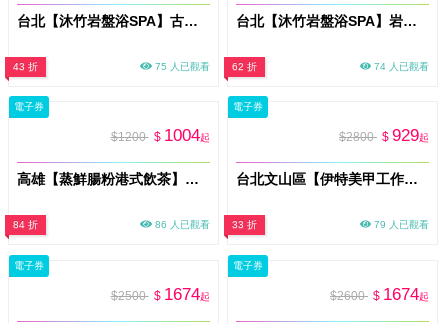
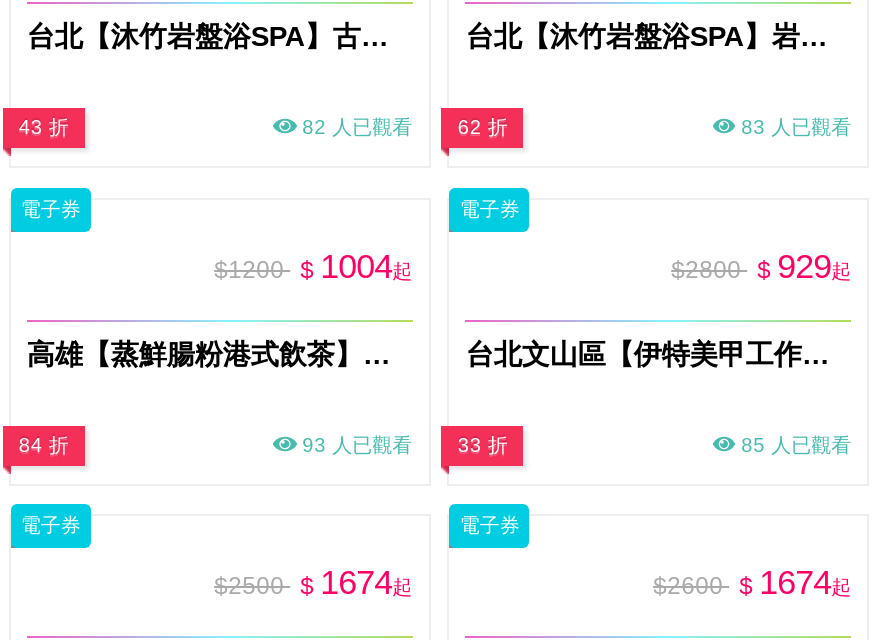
- 75 人已觀看
+ 82 人已觀看

- 74 人已觀看
+ 83 人已觀看

- 86 人已觀看
+ 93 人已觀看

- 79 人已觀看
+ 85 人已觀看
